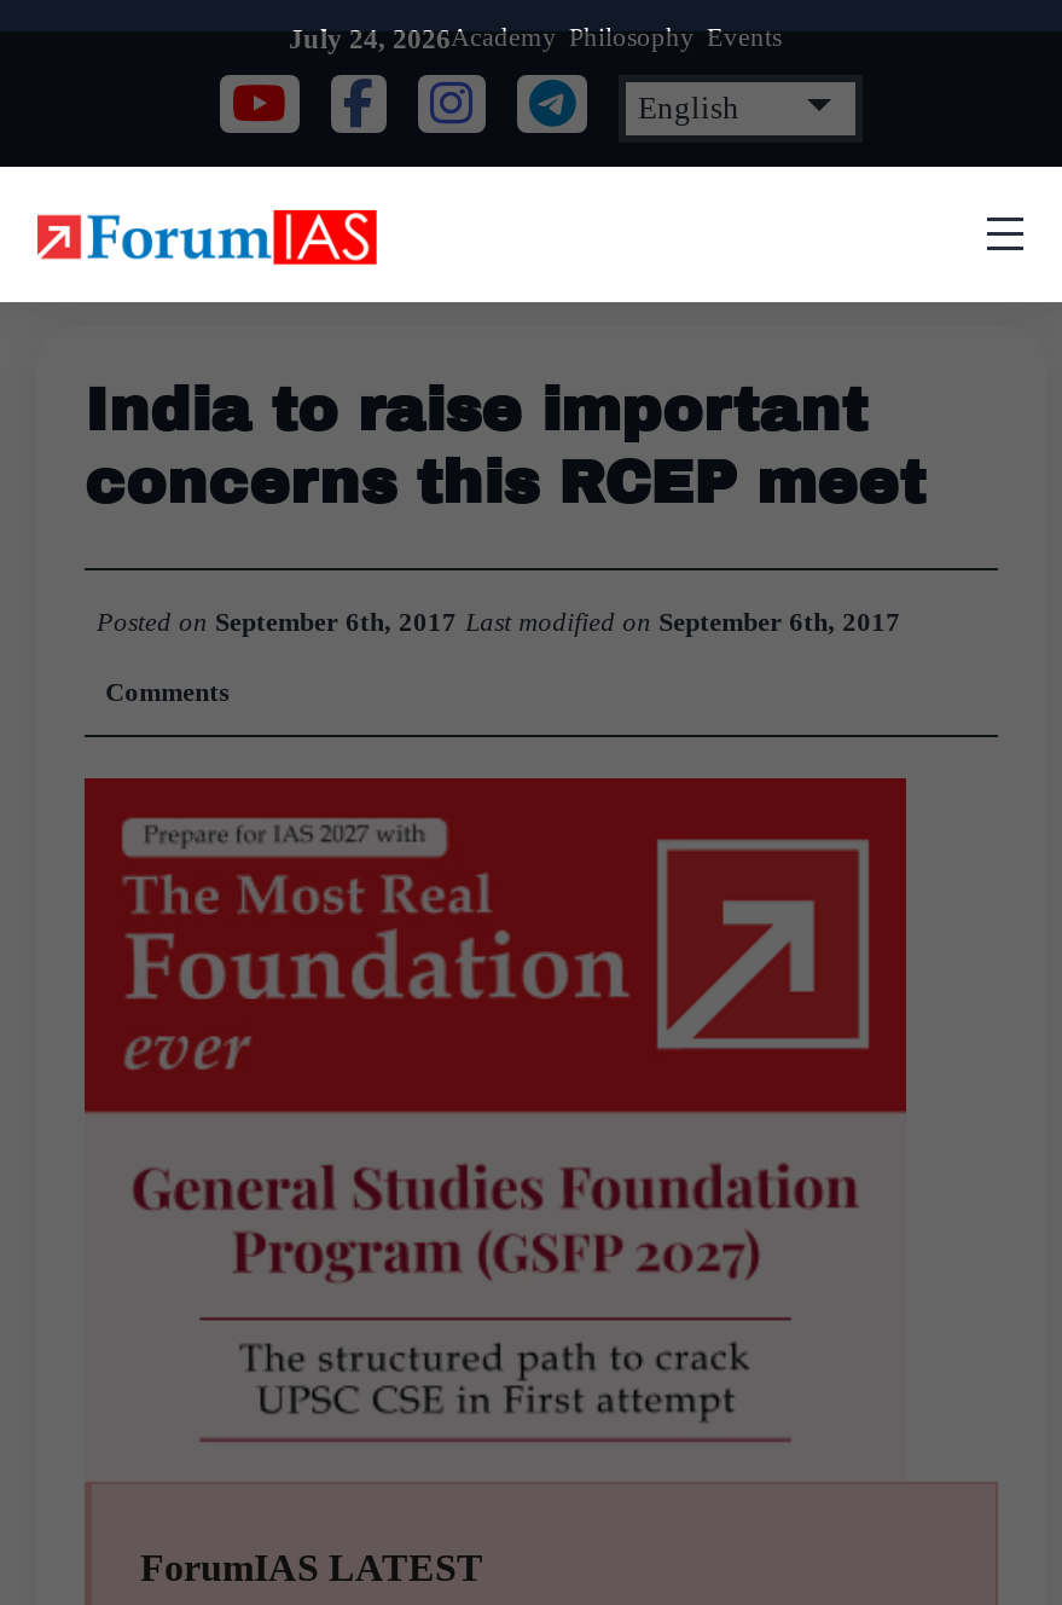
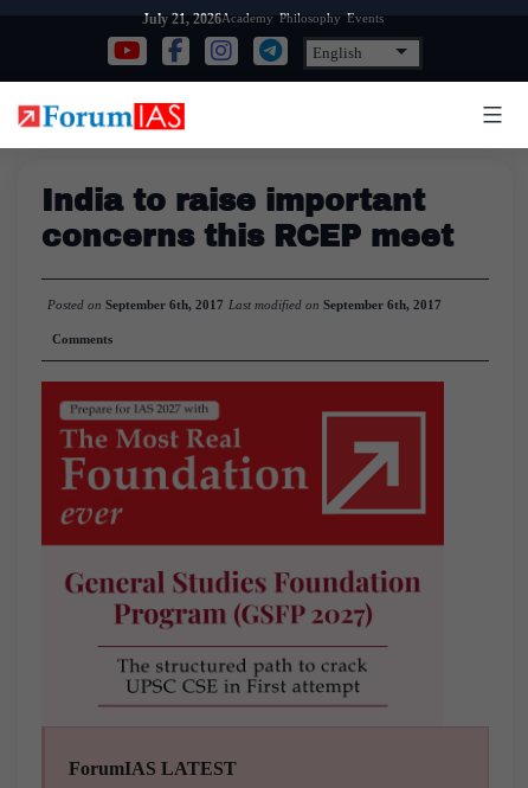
- July 24, 2026Academy Philosophy Events
+ July 21, 2026Academy Philosophy Events
